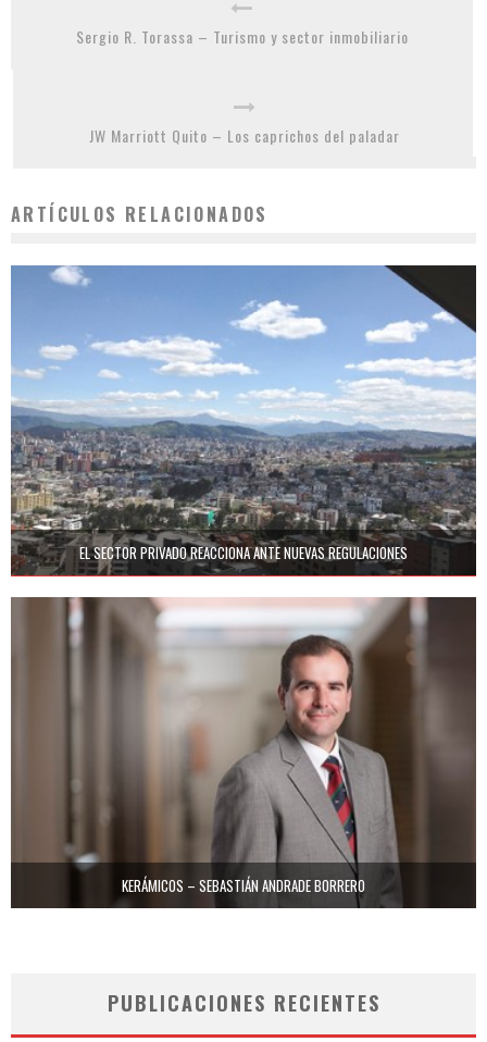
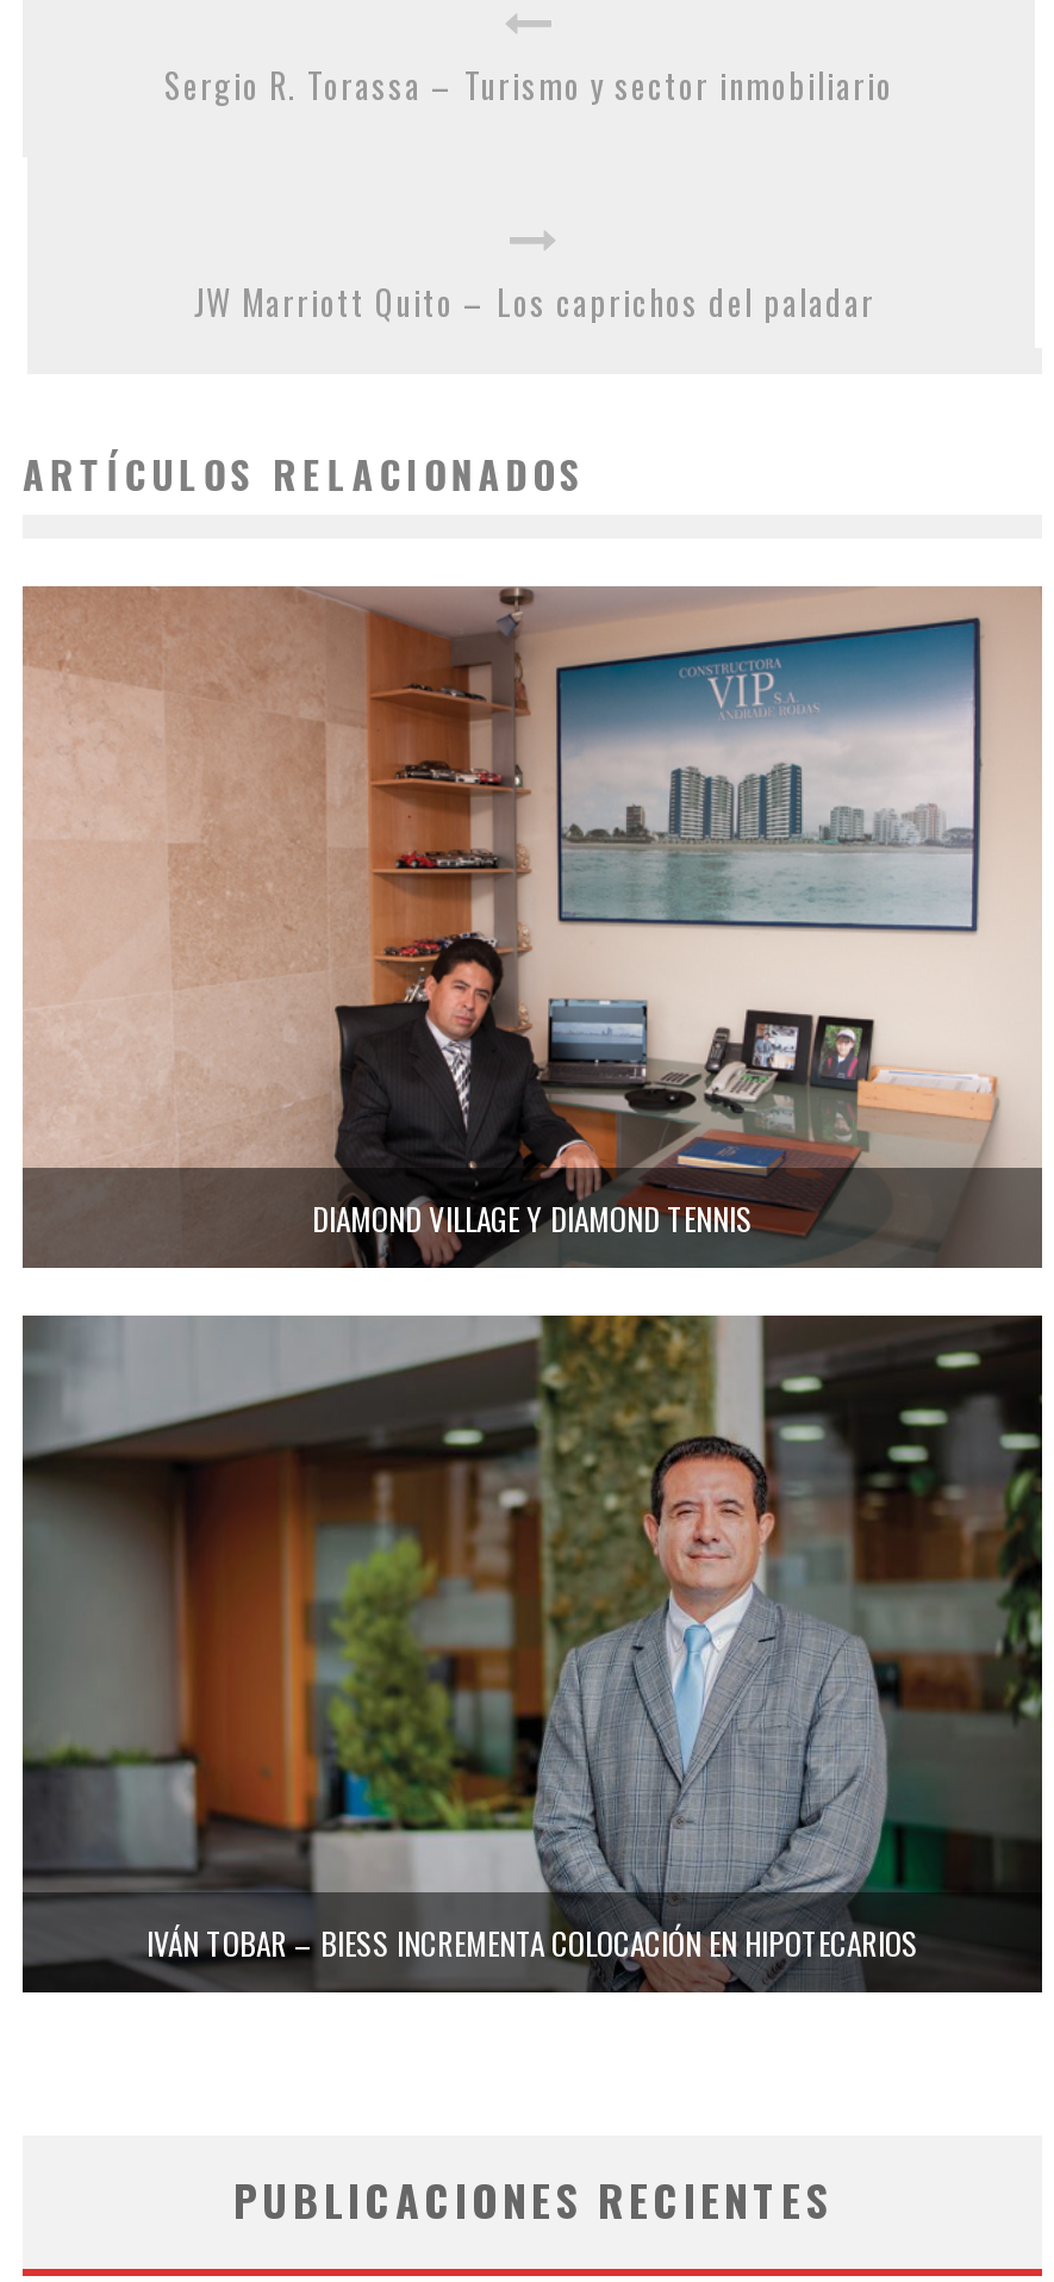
- [image]
- EL SECTOR PRIVADO REACCIONA ANTE NUEVAS REGULACIONES
+ [image]
+ DIAMOND VILLAGE Y DIAMOND TENNIS

- [image]
- KERÁMICOS – SEBASTIÁN ANDRADE BORRERO
+ [image]
+ IVÁN TOBAR – BIESS INCREMENTA COLOCACIÓN EN HIPOTECARIOS
